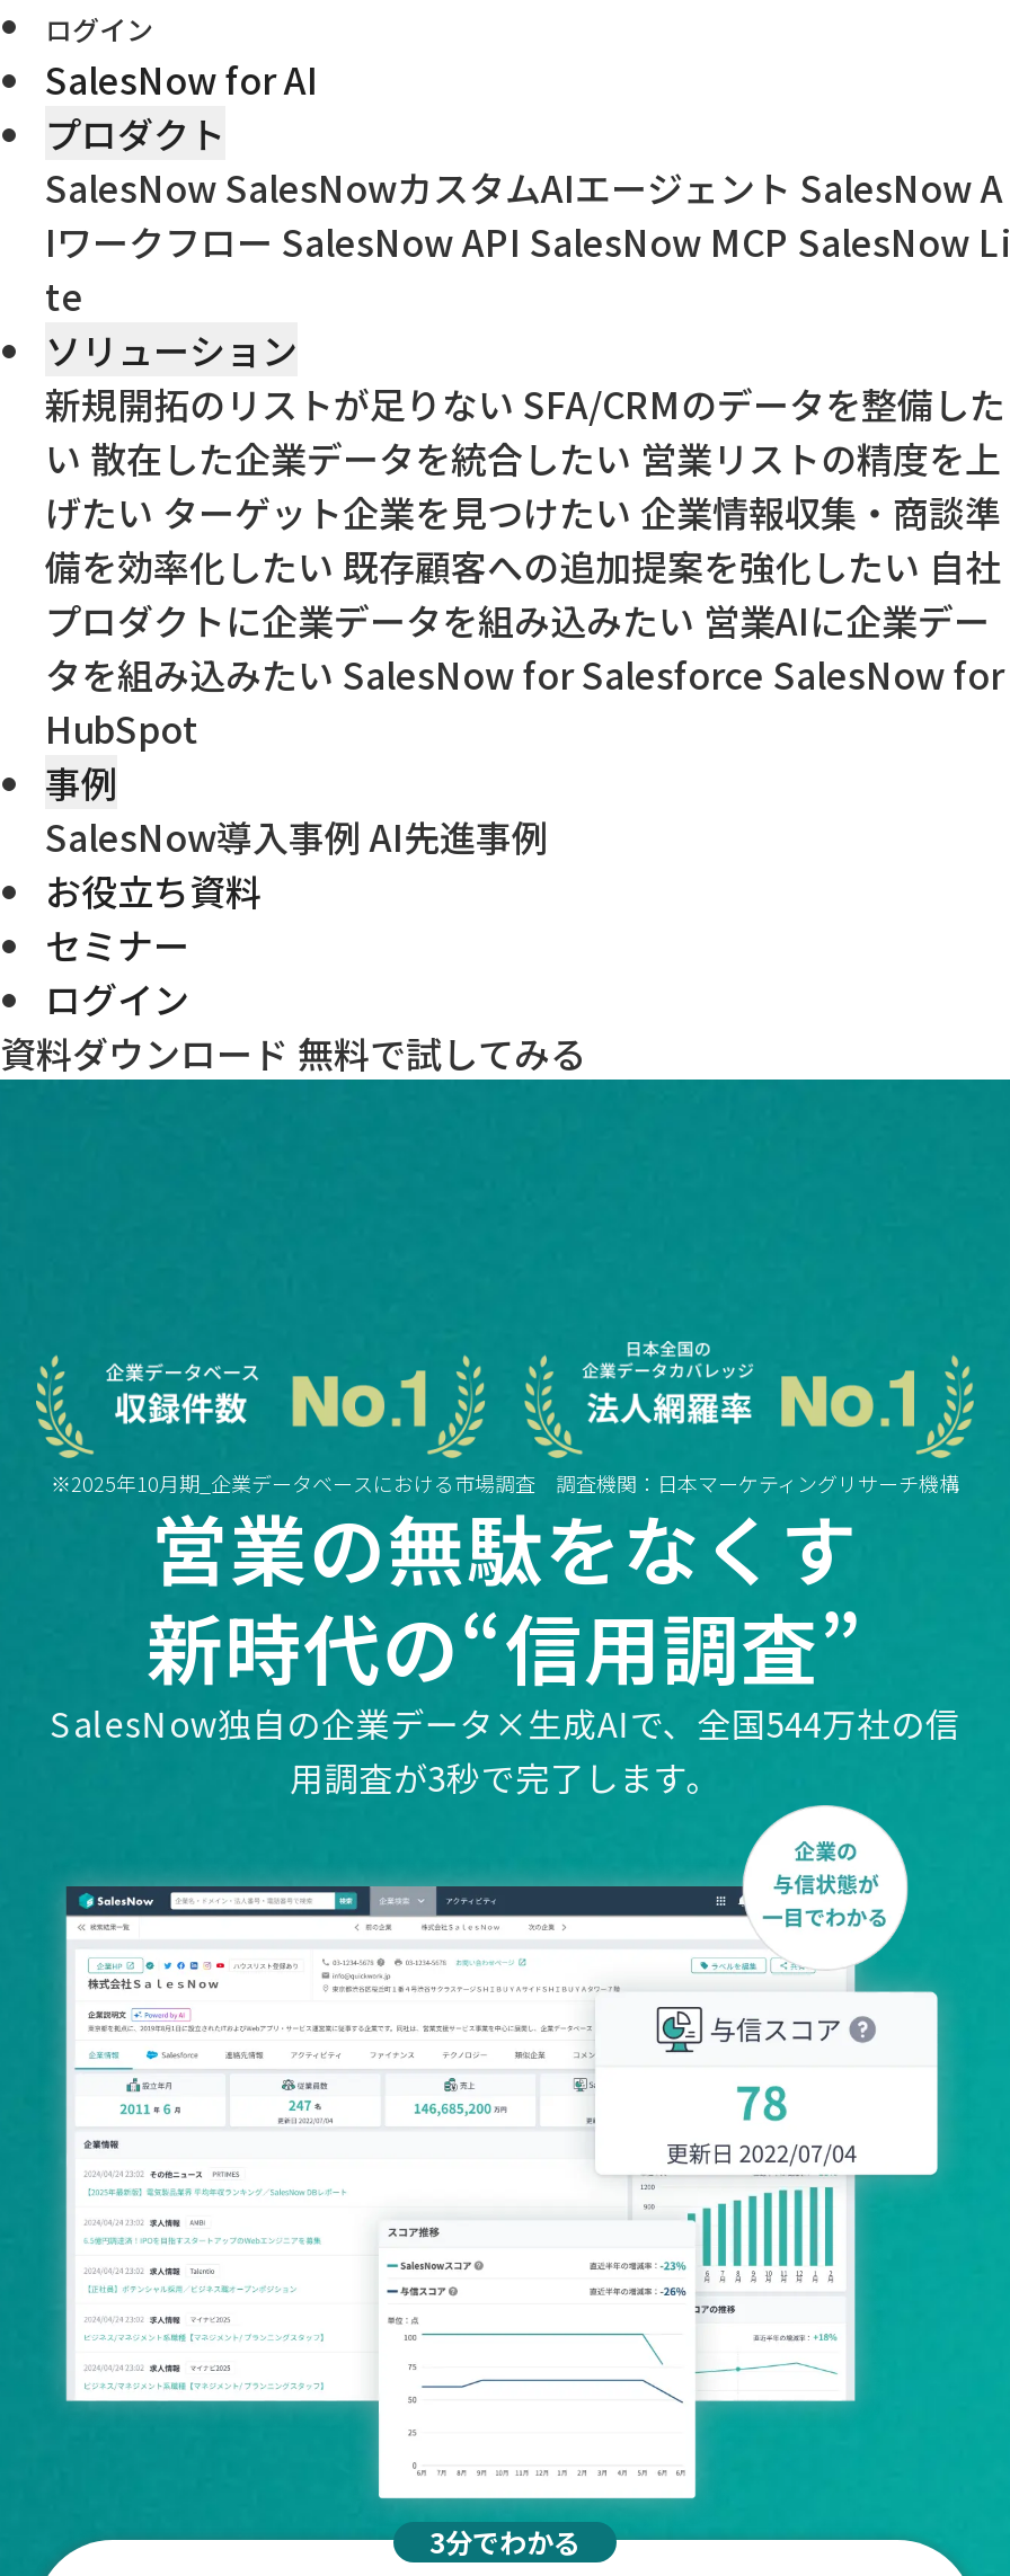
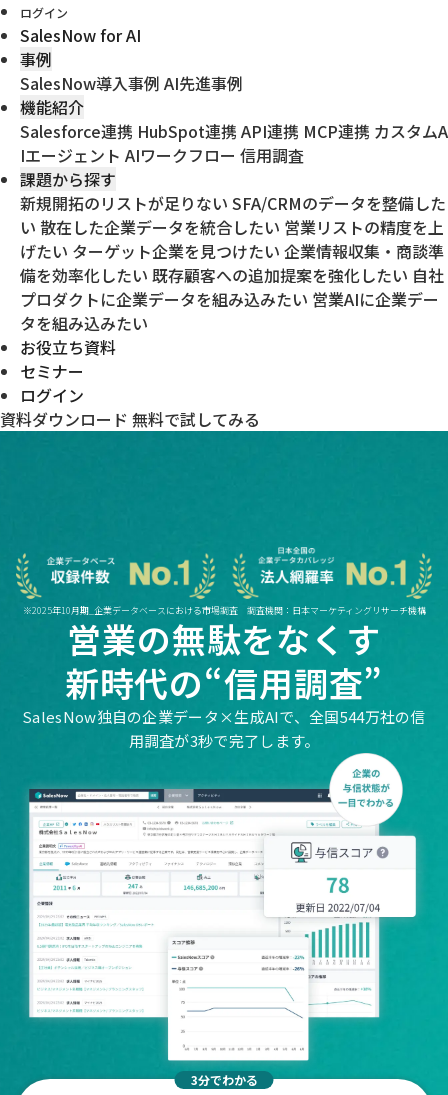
- プロダクト
- SalesNow SalesNowカスタムAIエージェントSalesNow A
- IワークフローSalesNow API SalesNow MCP SalesNow Li
- te
- ソリューション
+ 機能紹介
+ Salesforce連携HubSpot連携API連携MCP連携カスタムA
+ IエージェントAIワークフロー信用調査
+ 課題から探す

moved down: 新規開拓のリストが足りないSFA/CRMのデータを整備した | い散在した企業データを統合したい営業リストの精度を上 | げたいターゲット企業を見つけたい企業情報収集・商談準 | 備を効率化したい既存顧客への追加提案を強化したい自社 | プロダクトに企業データを組み込みたい営業AIに企業デー

- タを組み込みたいSalesNow for Salesforce SalesNow for
- HubSpot
+ タを組み込みたい

moved up: 事例 | SalesNow導入事例AI先進事例
